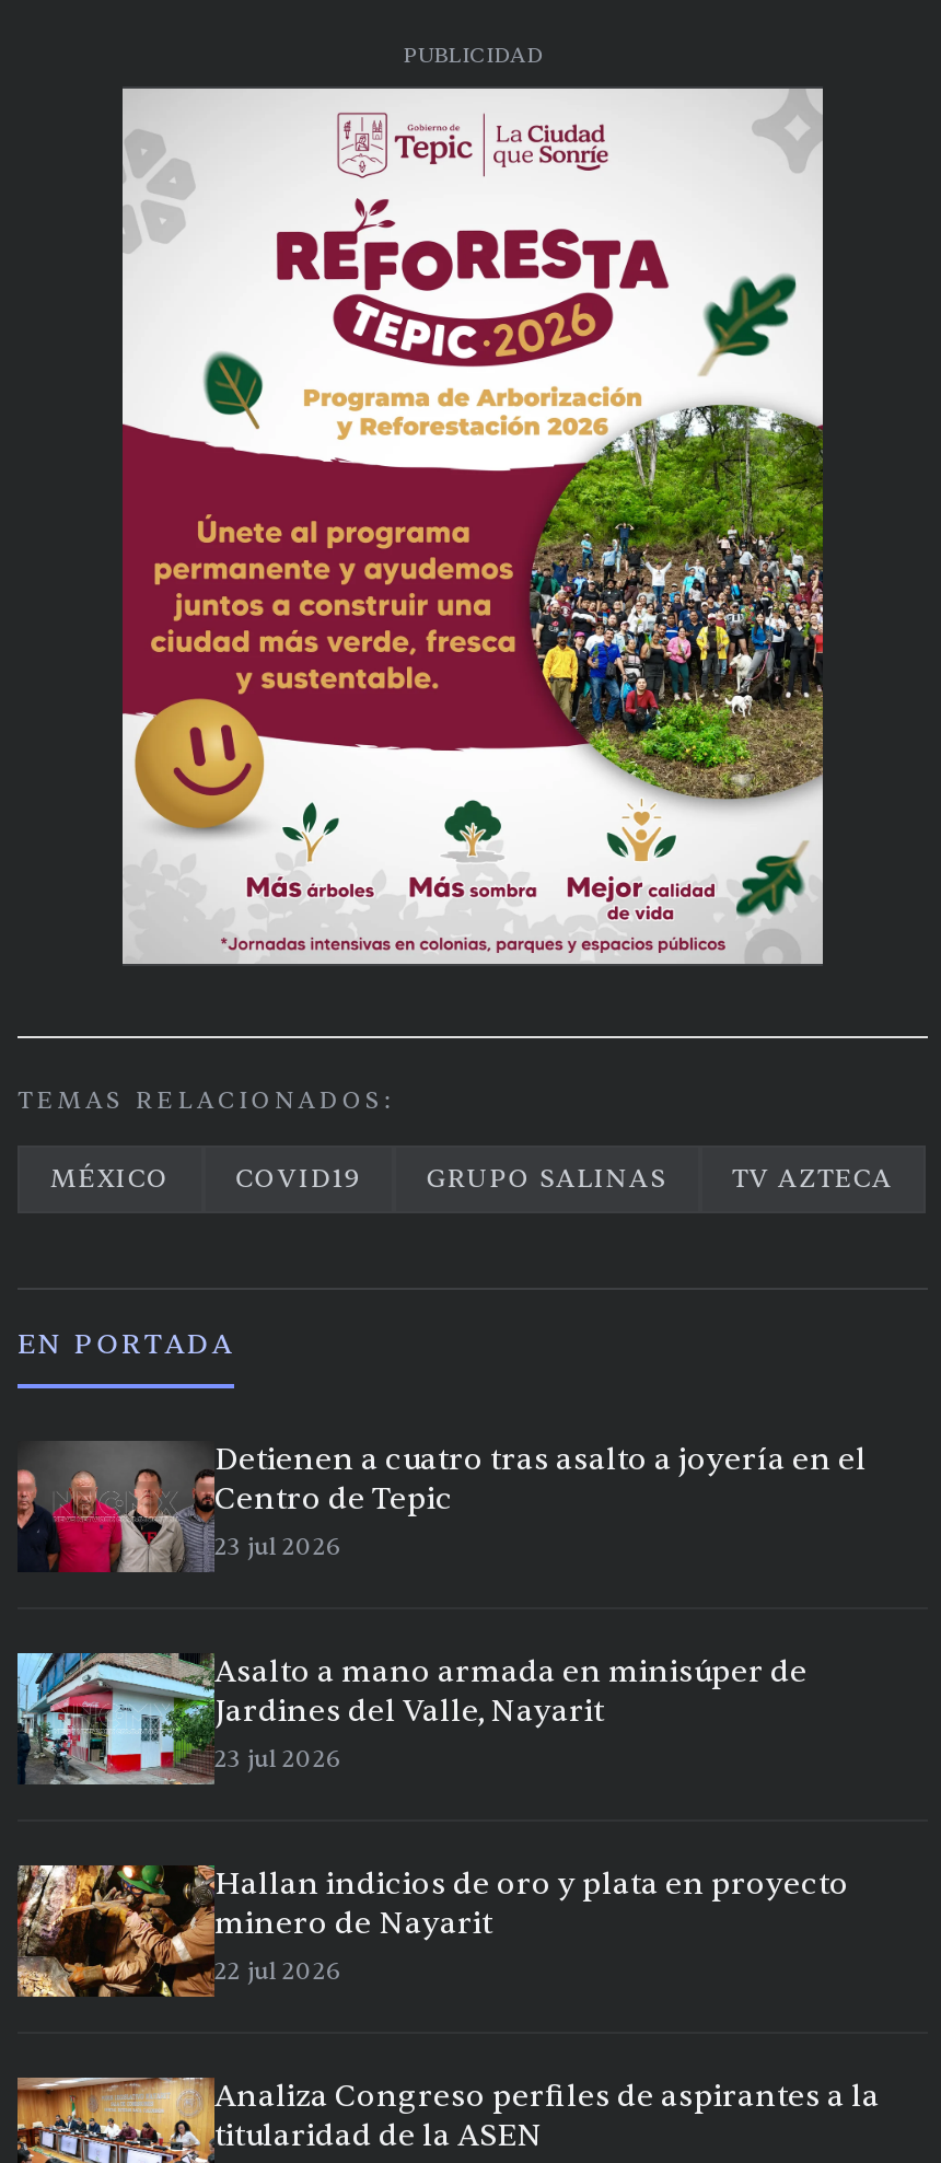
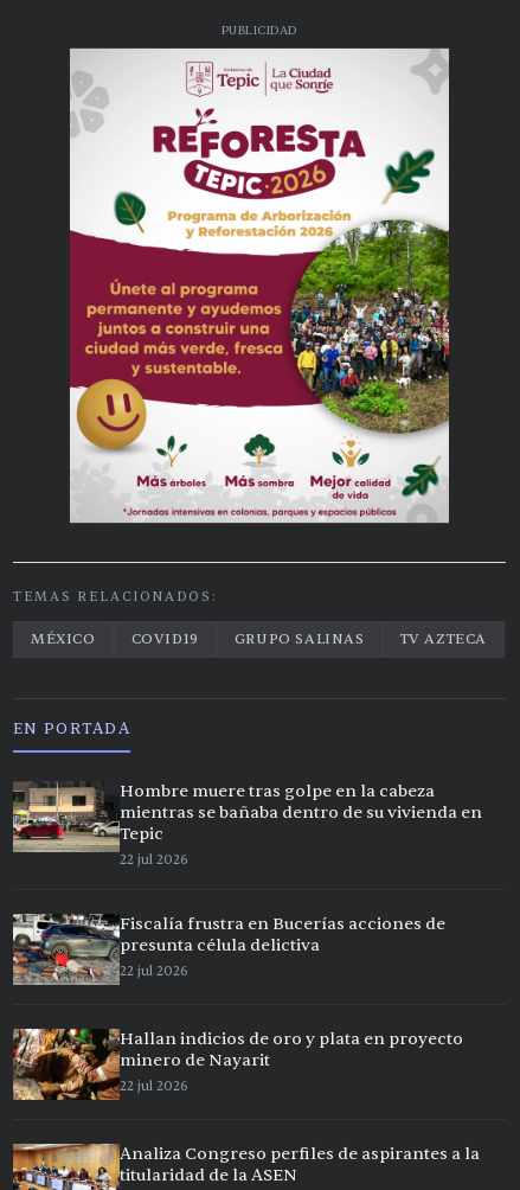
- [image]
- Detienen a cuatro tras asalto a joyería en el
- Centro de Tepic
- 23 jul 2026
+ [image]
+ Hombre muere tras golpe en la cabeza
+ mientras se bañaba dentro de su vivienda en
+ Tepic
+ 22 jul 2026

- [image]
- Asalto a mano armada en minisúper de
- Jardines del Valle, Nayarit
- 23 jul 2026
+ [image]
+ Fiscalía frustra en Bucerías acciones de
+ presunta célula delictiva
+ 22 jul 2026
